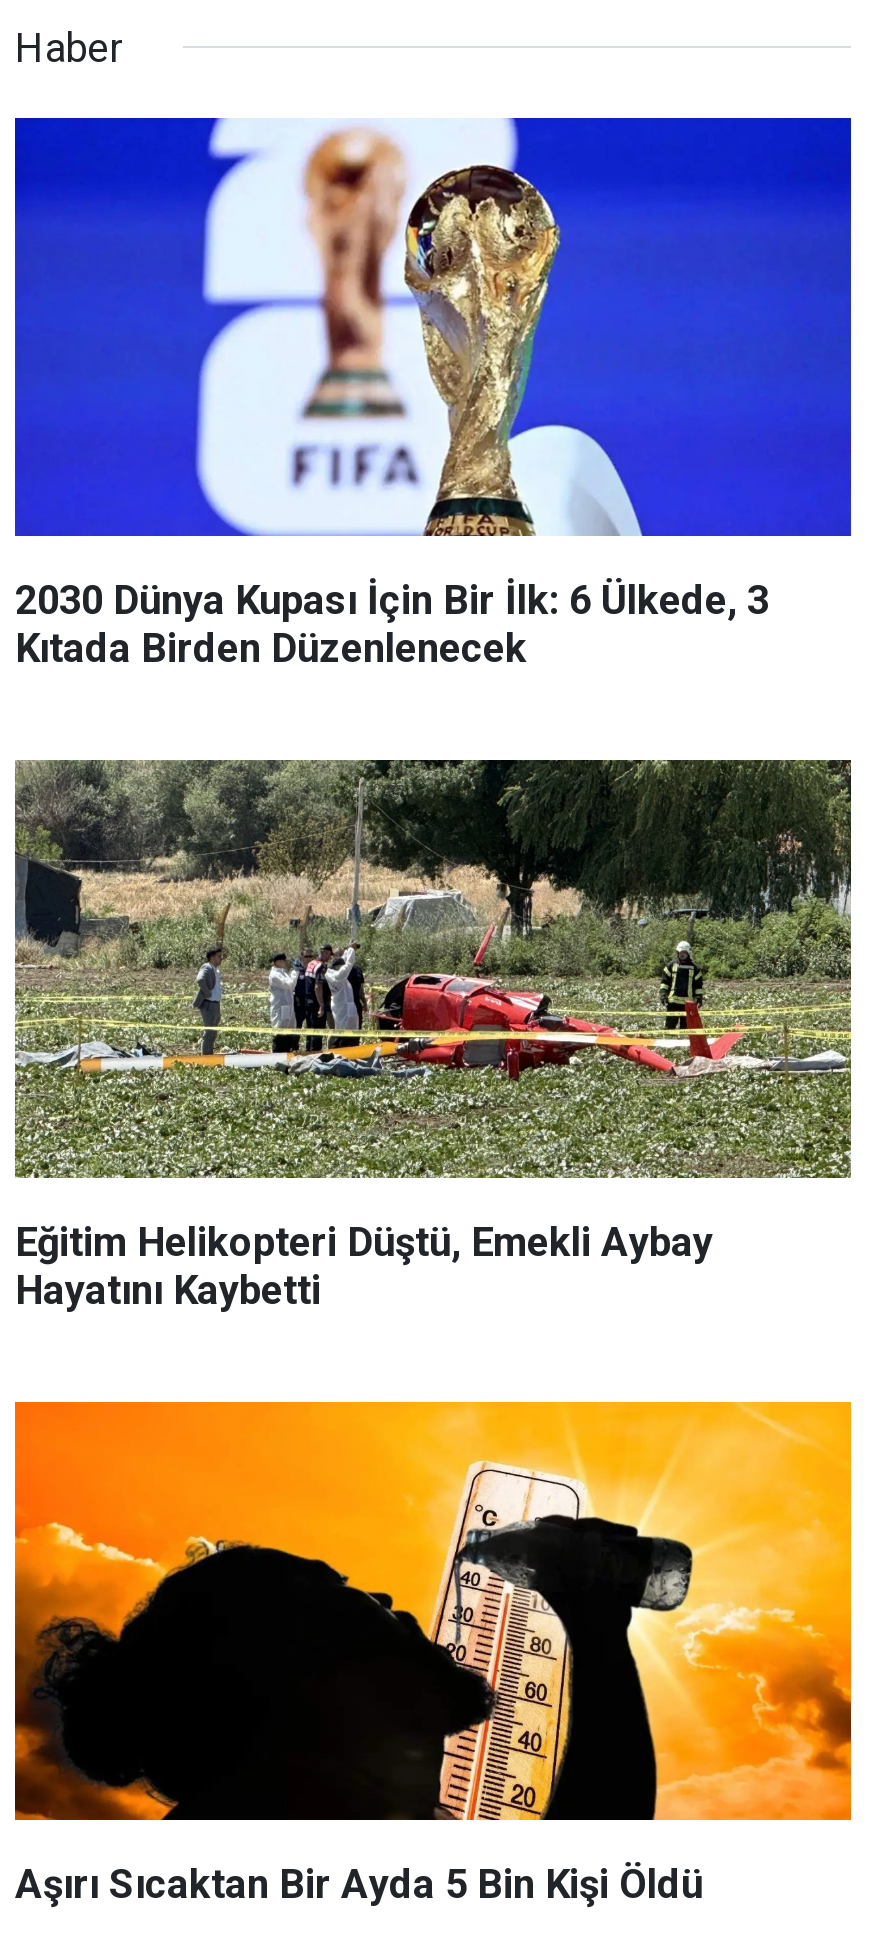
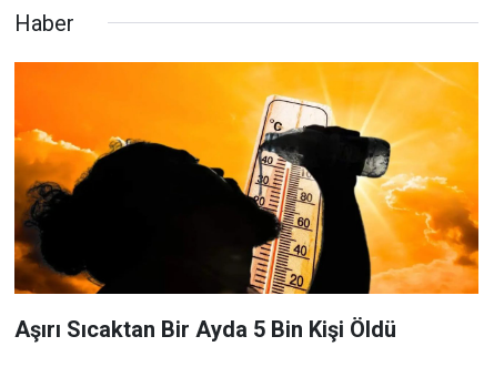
- [image]
- 2030 Dünya Kupası İçin Bir İlk: 6 Ülkede, 3
- Kıtada Birden Düzenlenecek

- [image]
- Eğitim Helikopteri Düştü, Emekli Aybay
- Hayatını Kaybetti
